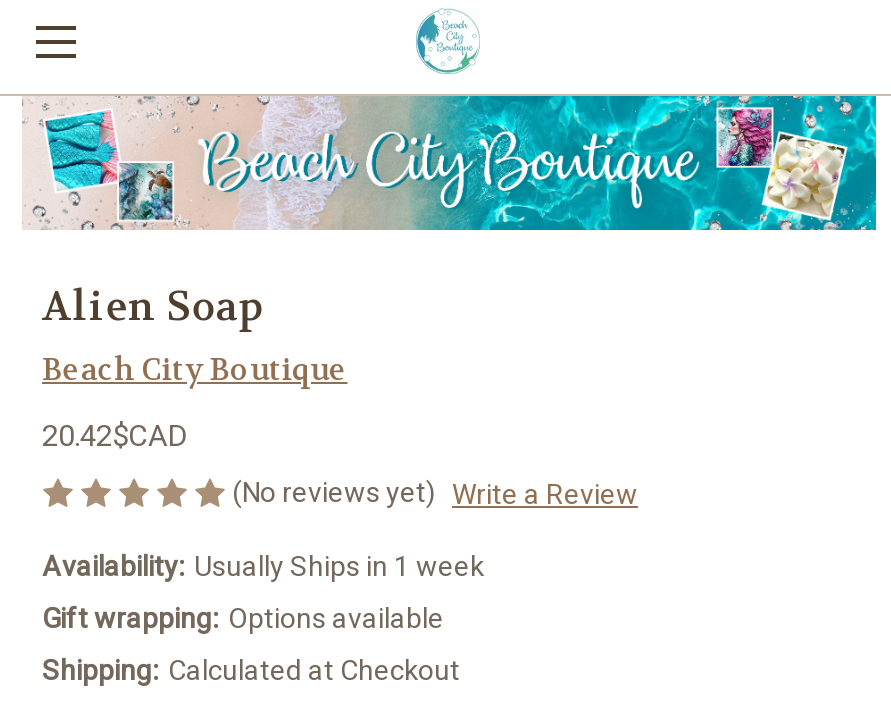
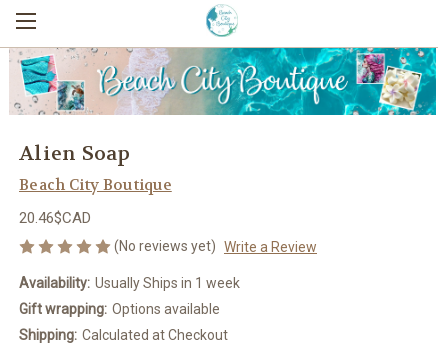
- 20.42$CAD
+ 20.46$CAD
